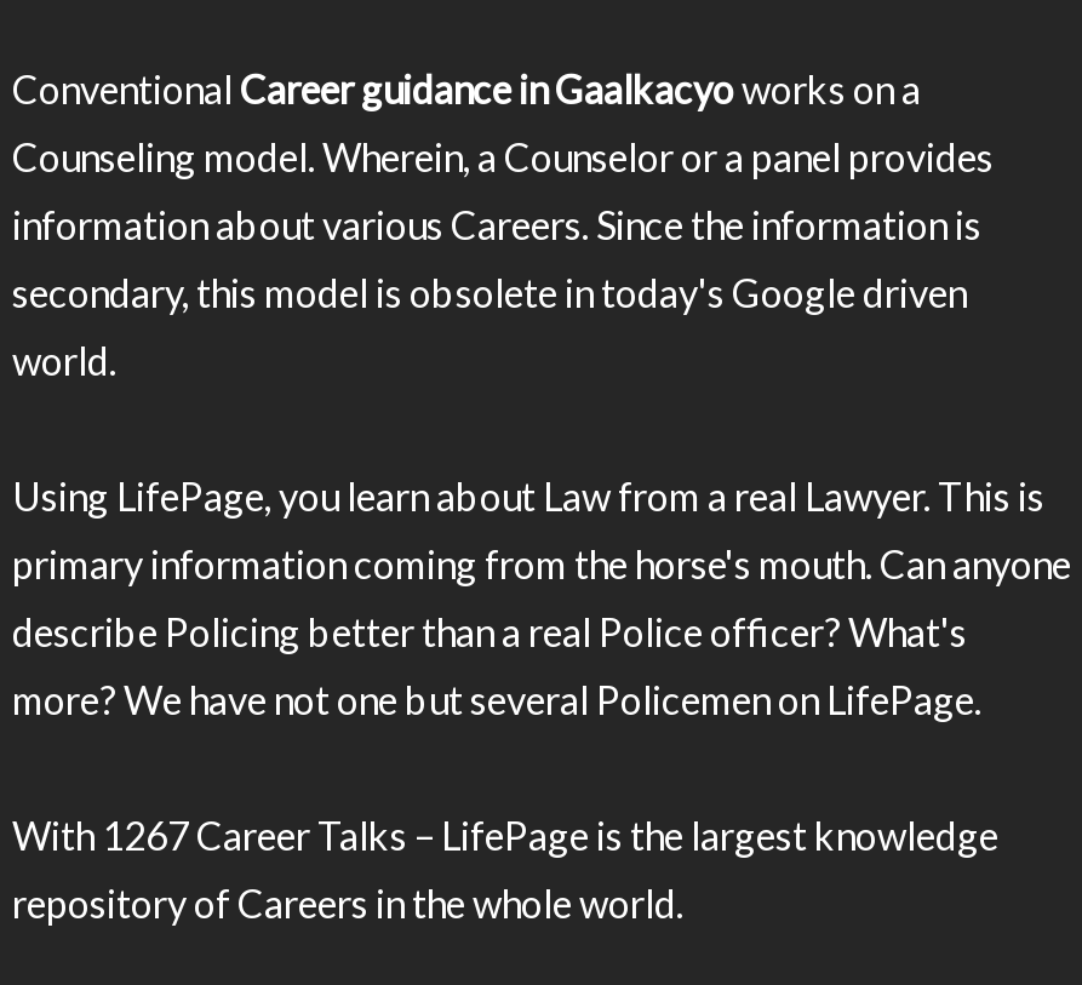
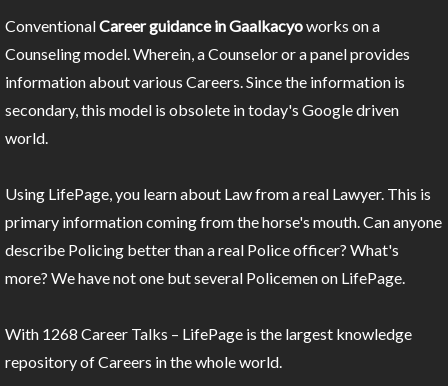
- With 1267 Career Talks – LifePage is the largest knowledge
+ With 1268 Career Talks – LifePage is the largest knowledge
